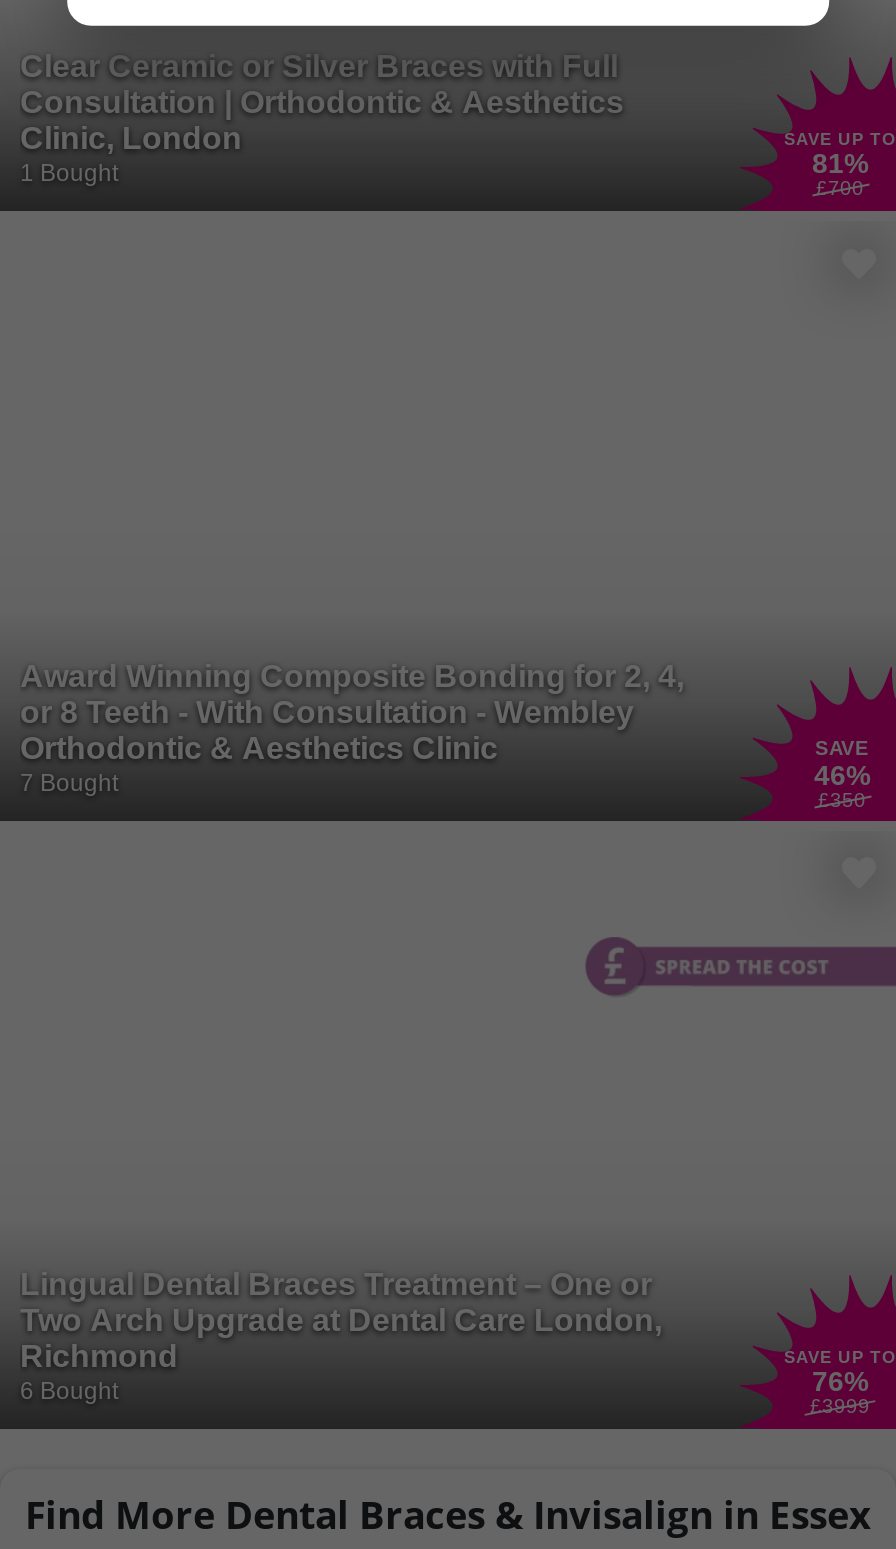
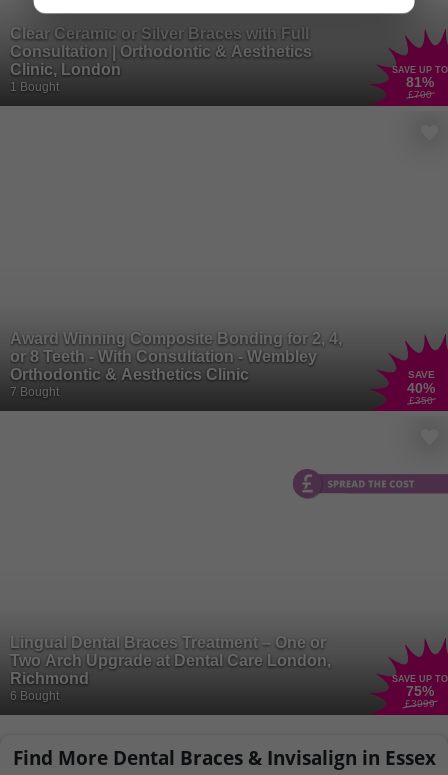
- 46%
+ 40%

- 76%
+ 75%
